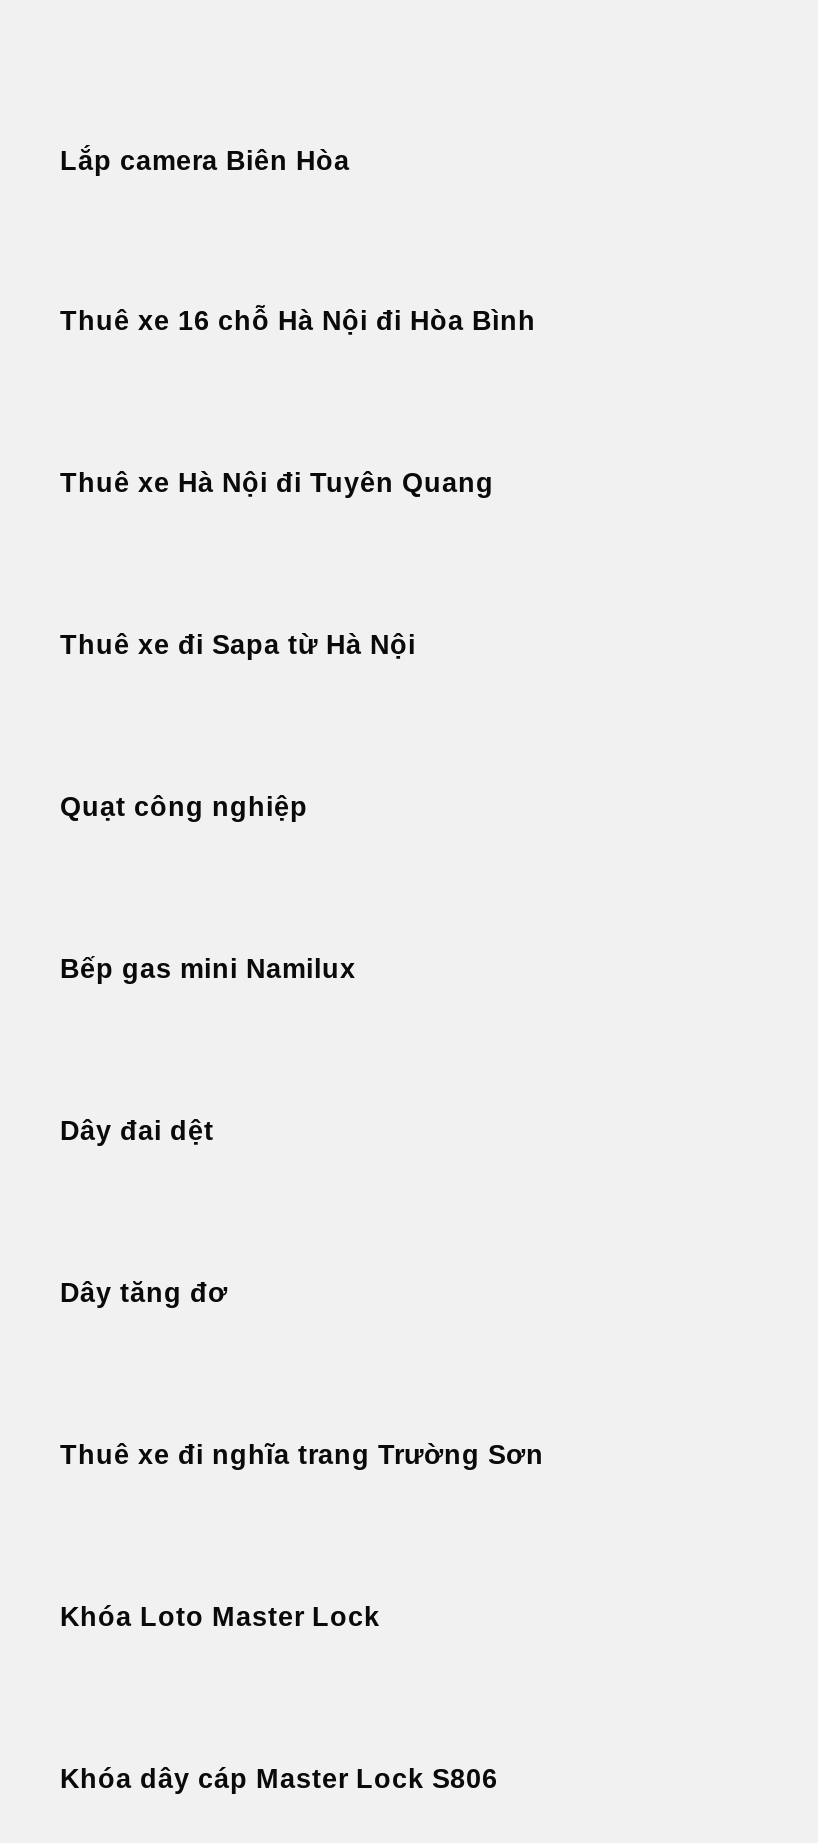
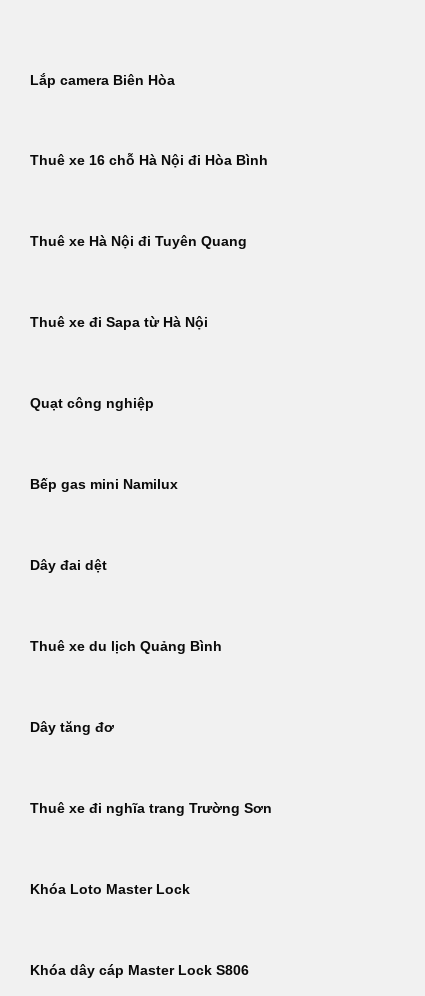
+ Thuê xe du lịch Quảng Bình
